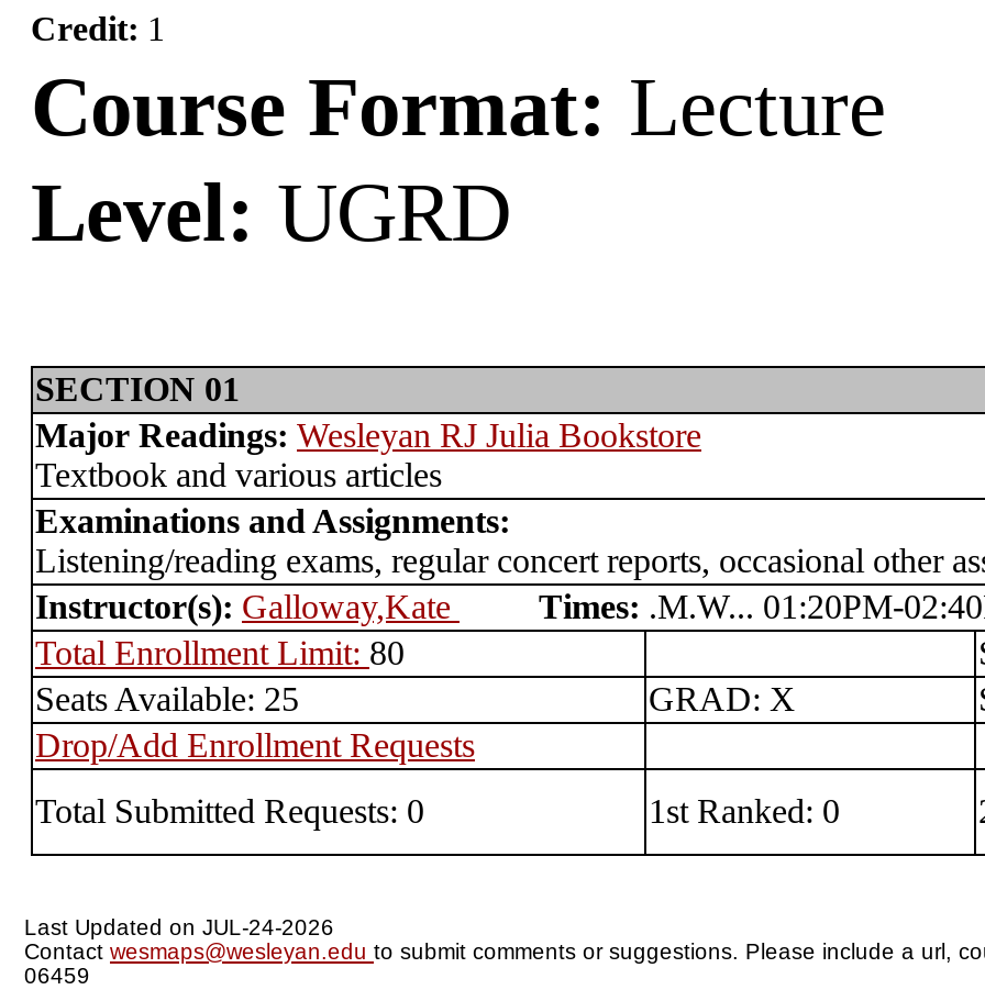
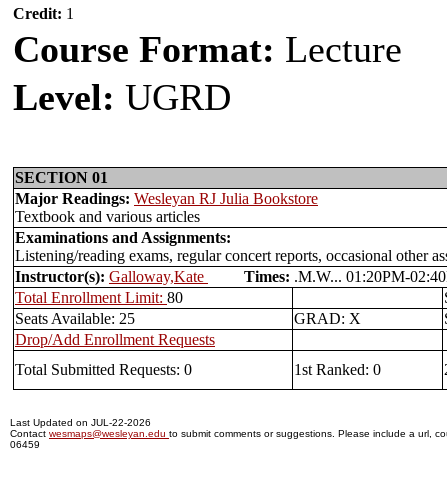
- Last Updated on JUL-24-2026
+ Last Updated on JUL-22-2026
